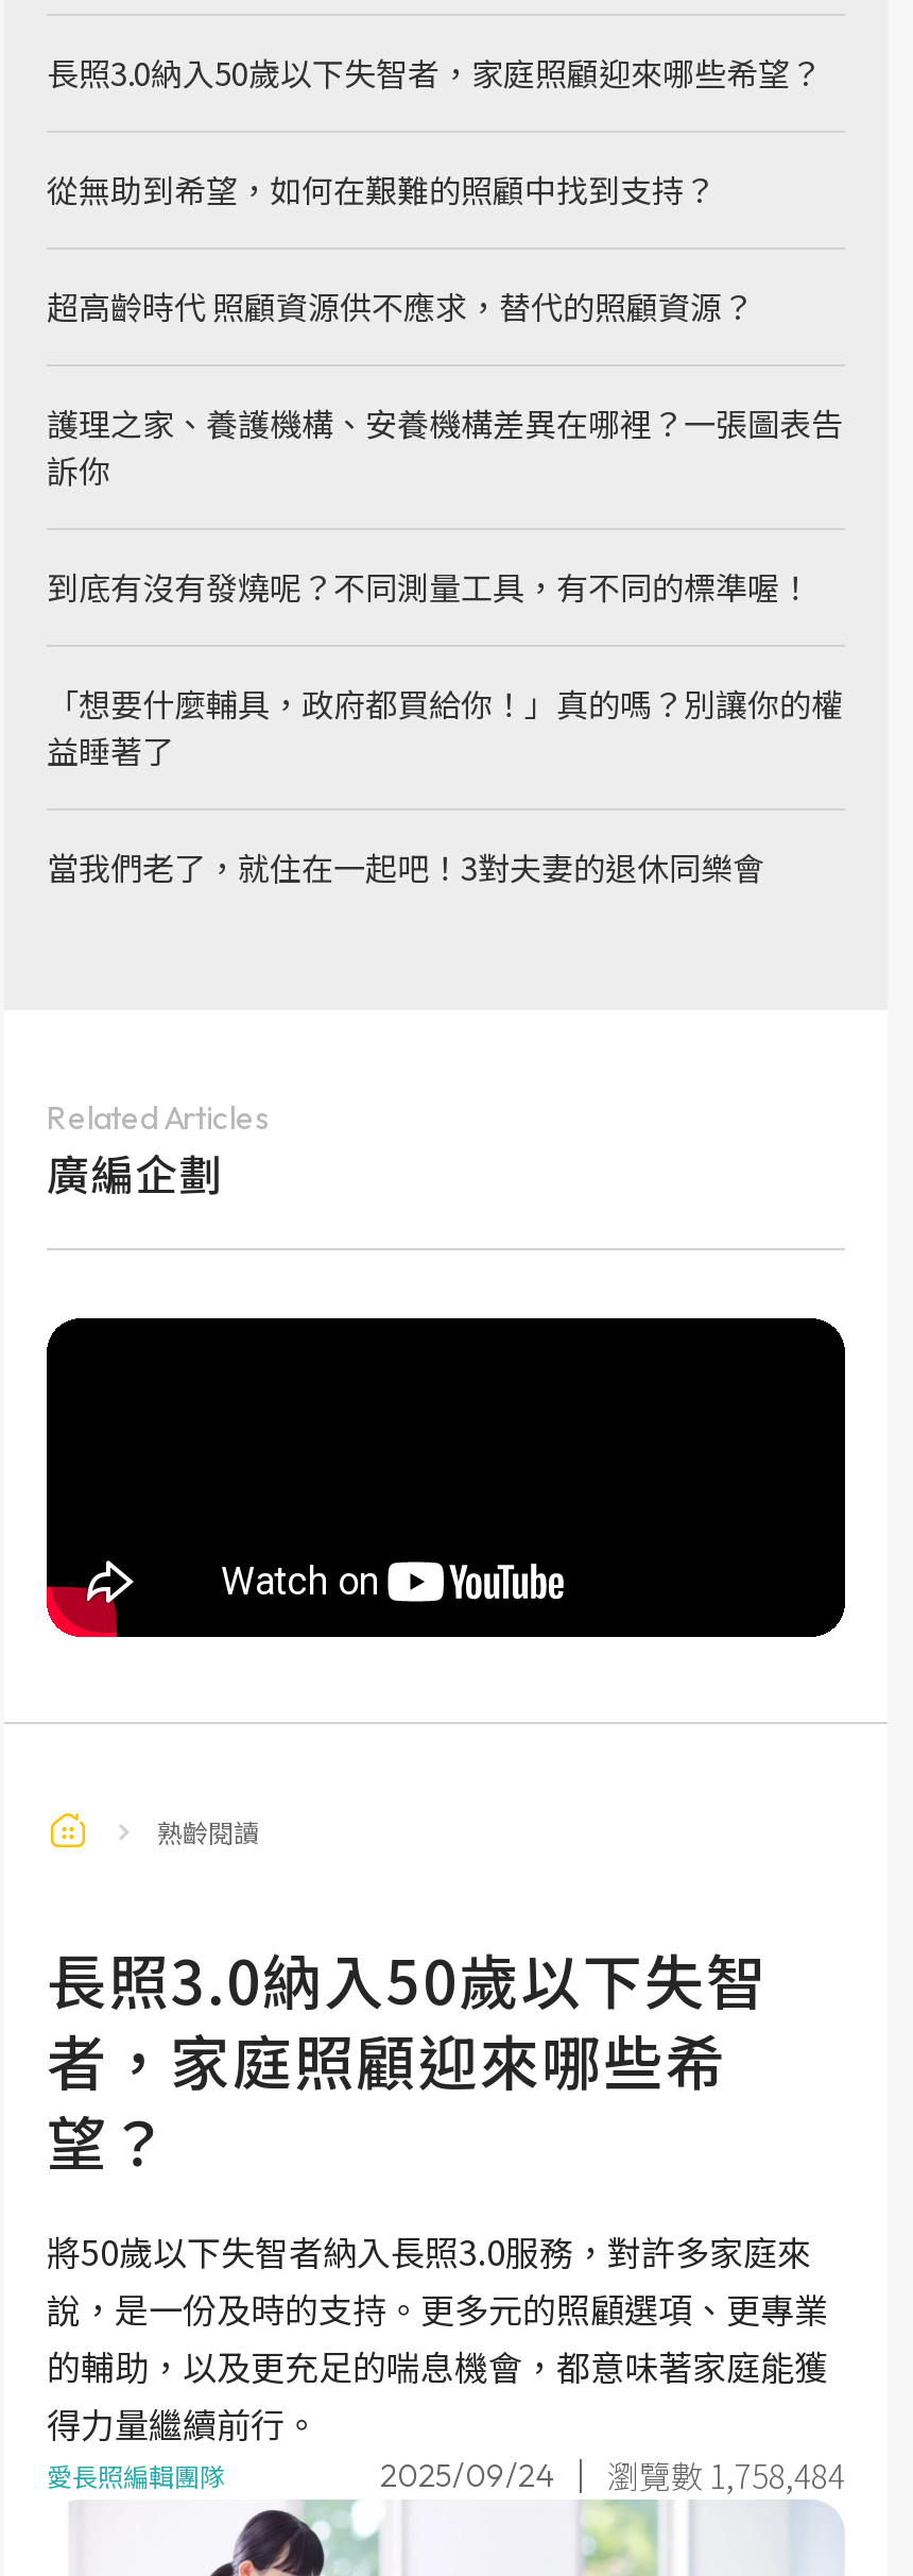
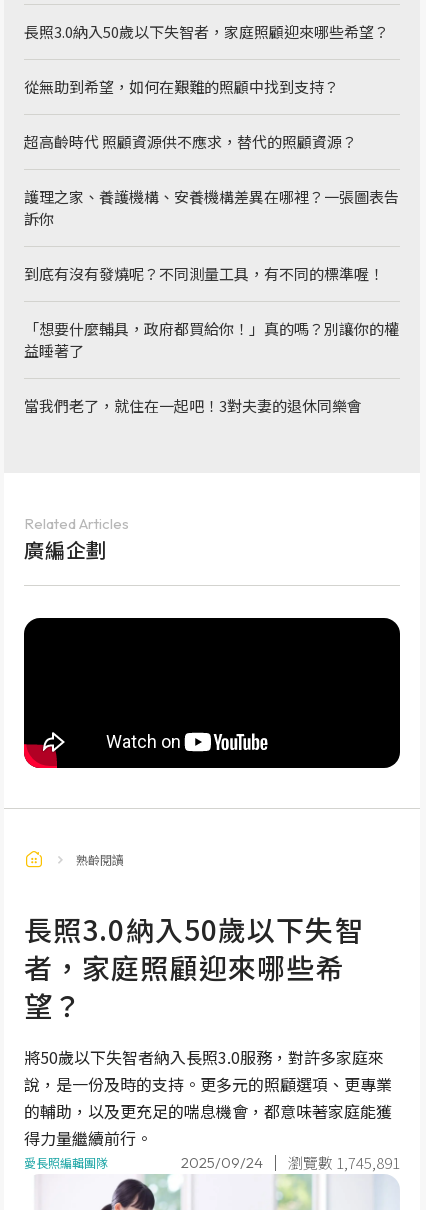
- 2025/09/24 瀏覽數 1,758,484
+ 2025/09/24 瀏覽數 1,745,891
